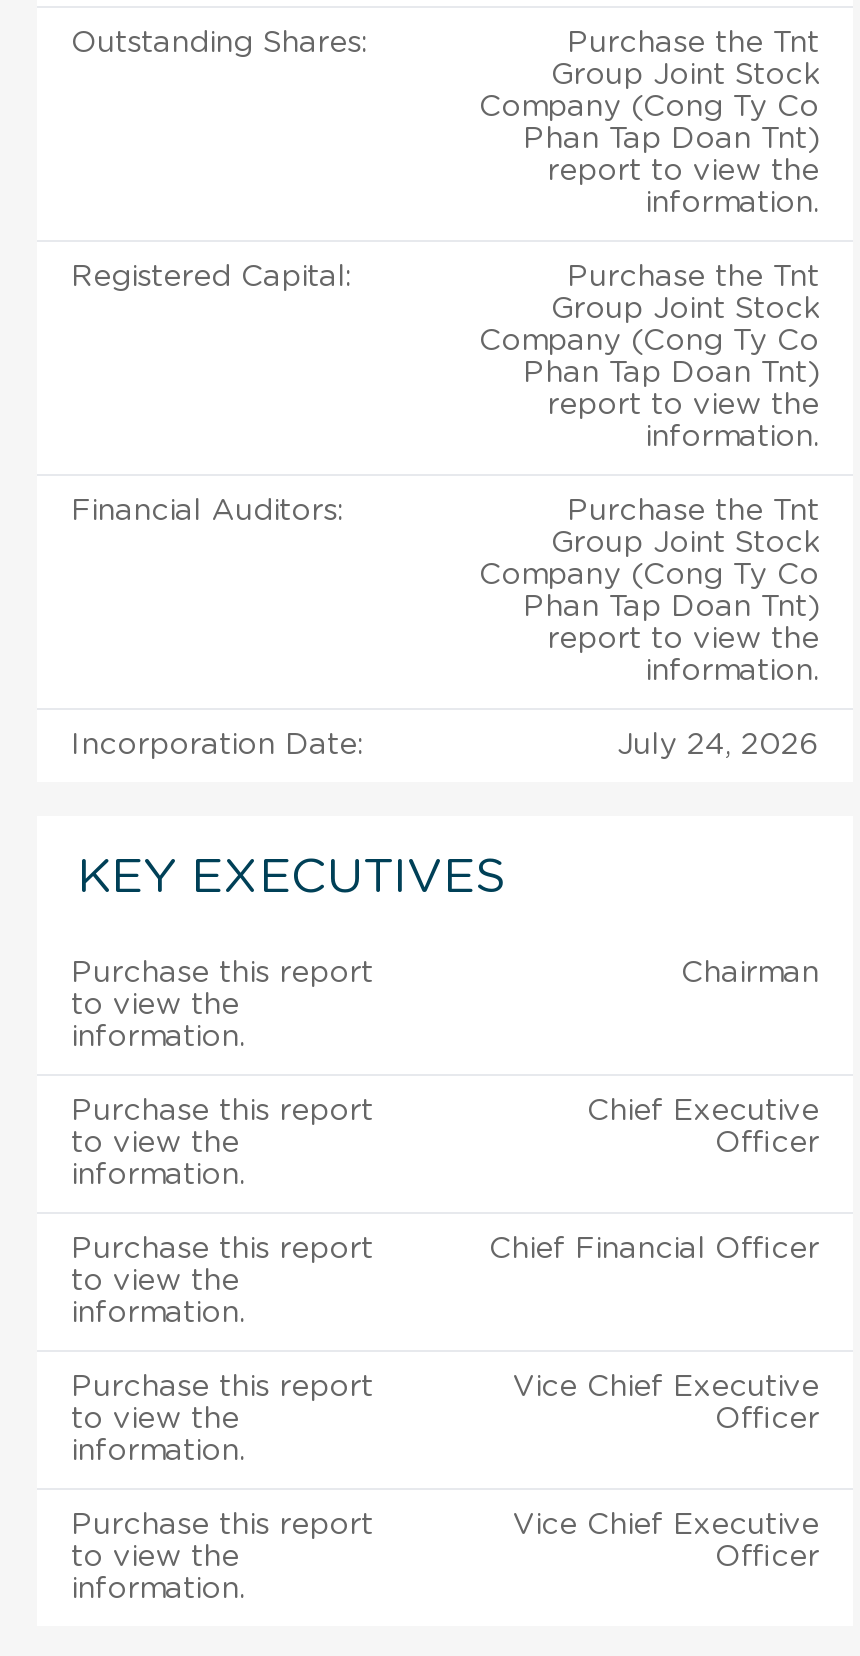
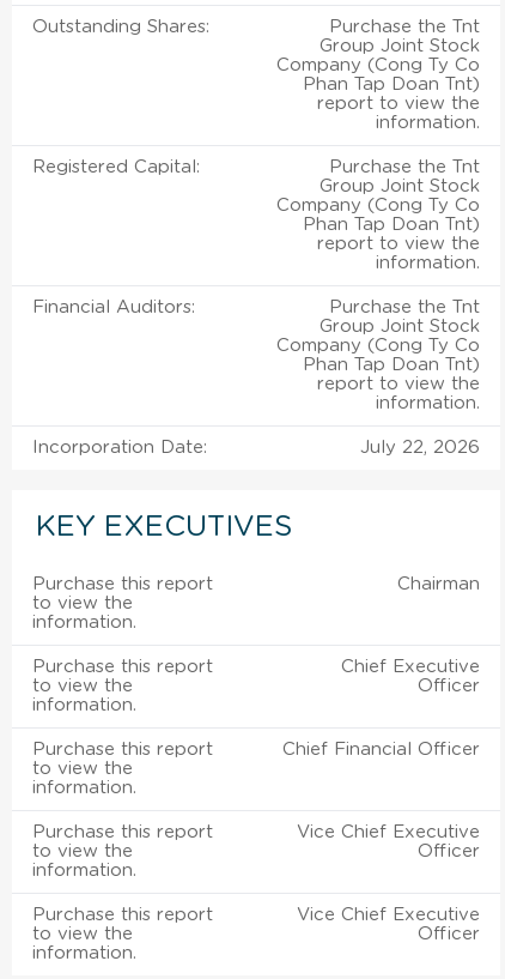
- July 24, 2026
+ July 22, 2026
